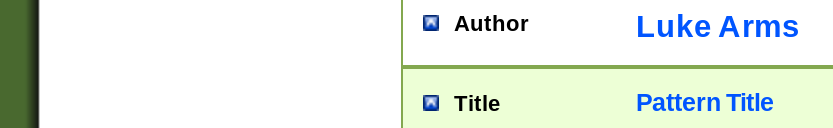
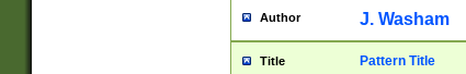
- Luke Arms
+ J. Washam
